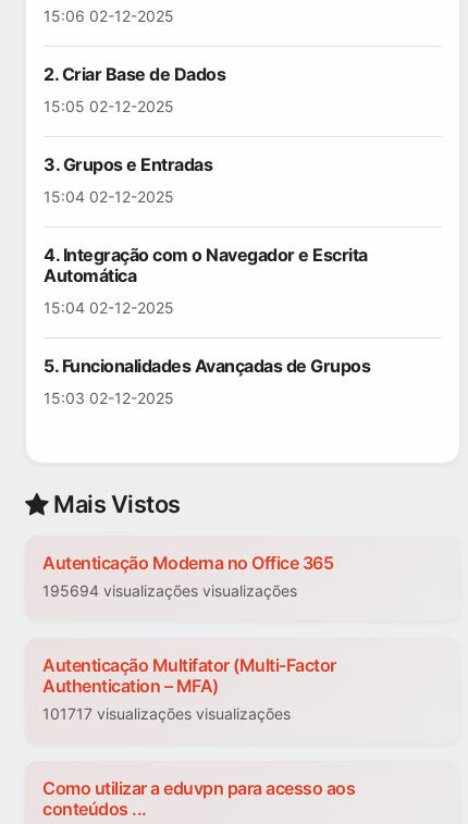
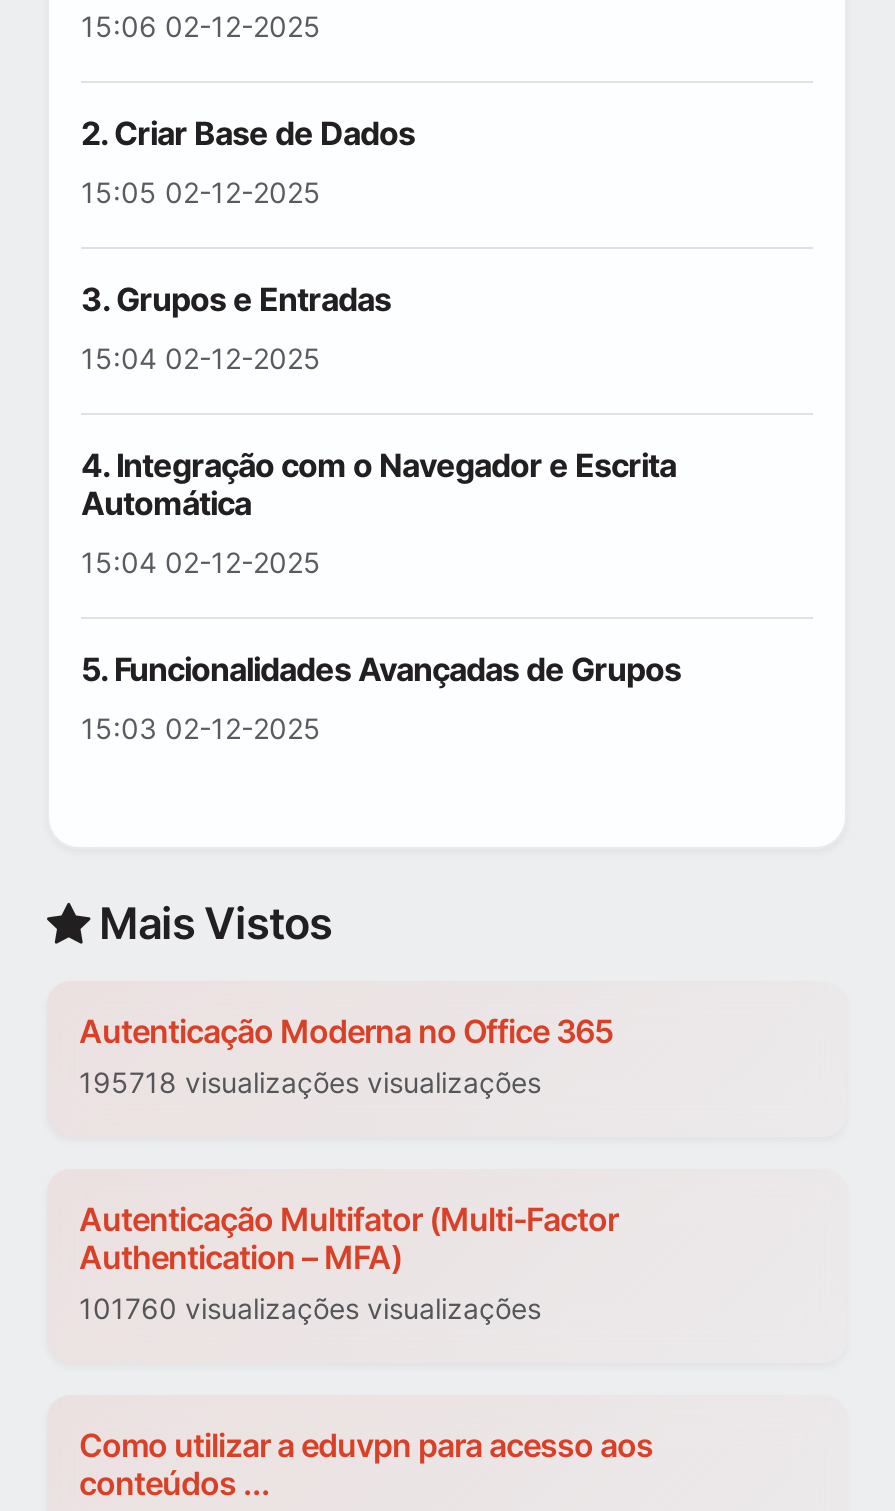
- 195694 visualizações visualizações
+ 195718 visualizações visualizações

- 101717 visualizações visualizações
+ 101760 visualizações visualizações
